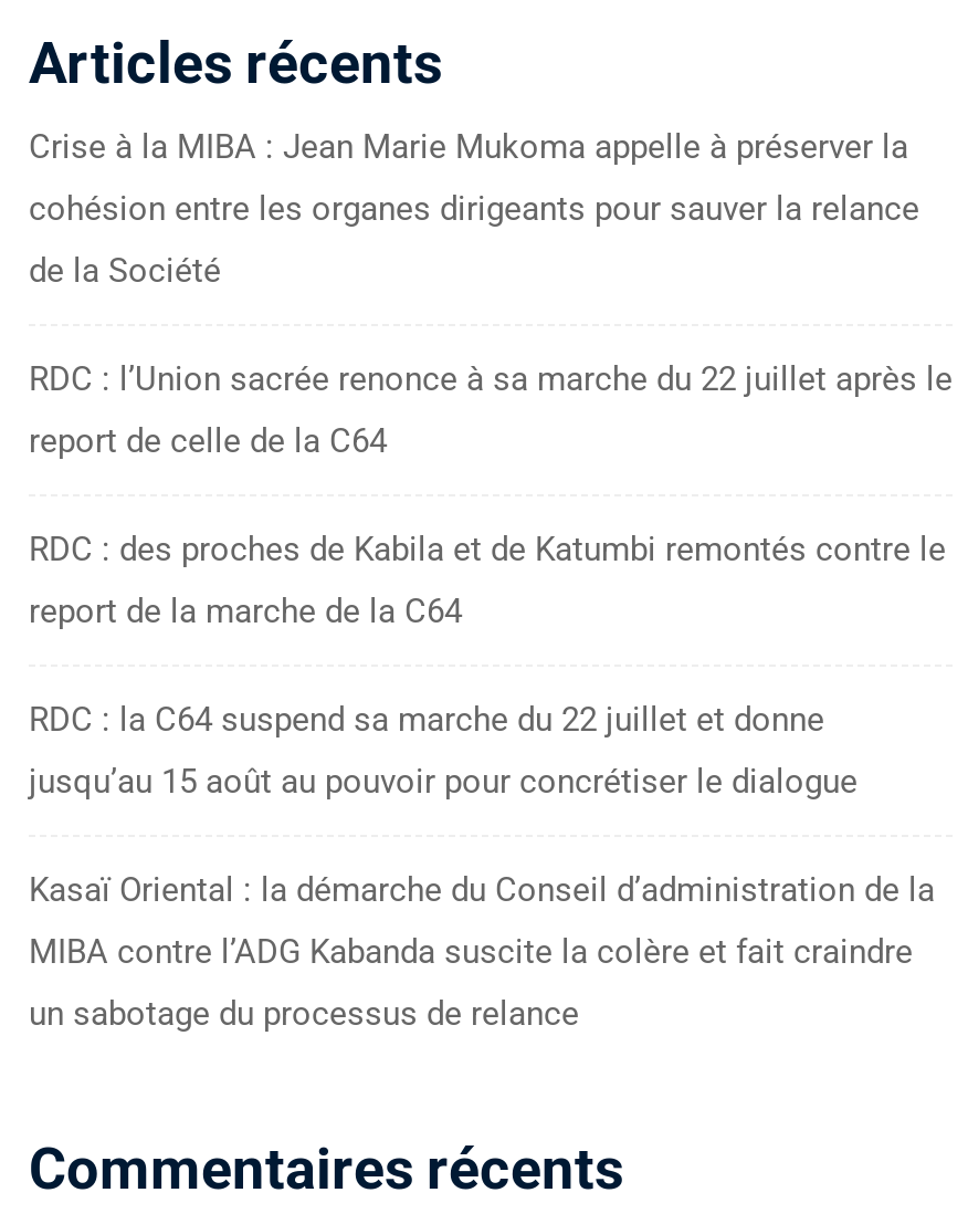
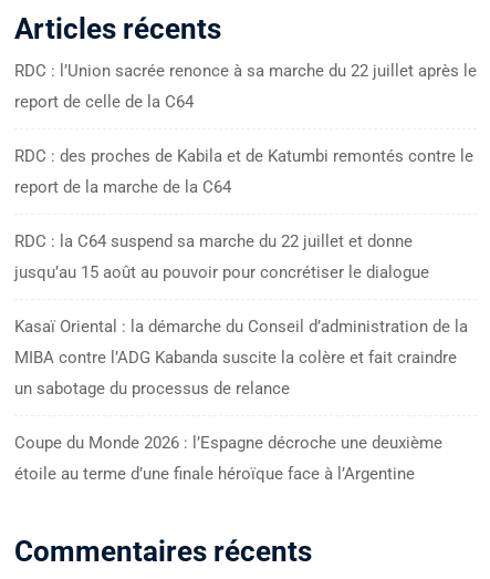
- Crise à la MIBA : Jean Marie Mukoma appelle à préserver la
- cohésion entre les organes dirigeants pour sauver la relance
- de la Société

moved up: RDC : l’Union sacrée renonce à sa marche du 22 juillet après le | report de celle de la C64 | RDC : des proches de Kabila et de Katumbi remontés contre le | ... | MIBA contre l’ADG Kabanda suscite la colère et fait craindre | un sabotage du processus de relance

+ Coupe du Monde 2026 : l’Espagne décroche une deuxième
+ étoile au terme d’une finale héroïque face à l’Argentine
